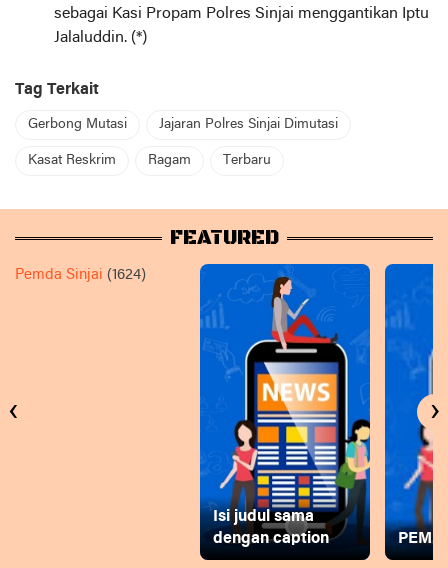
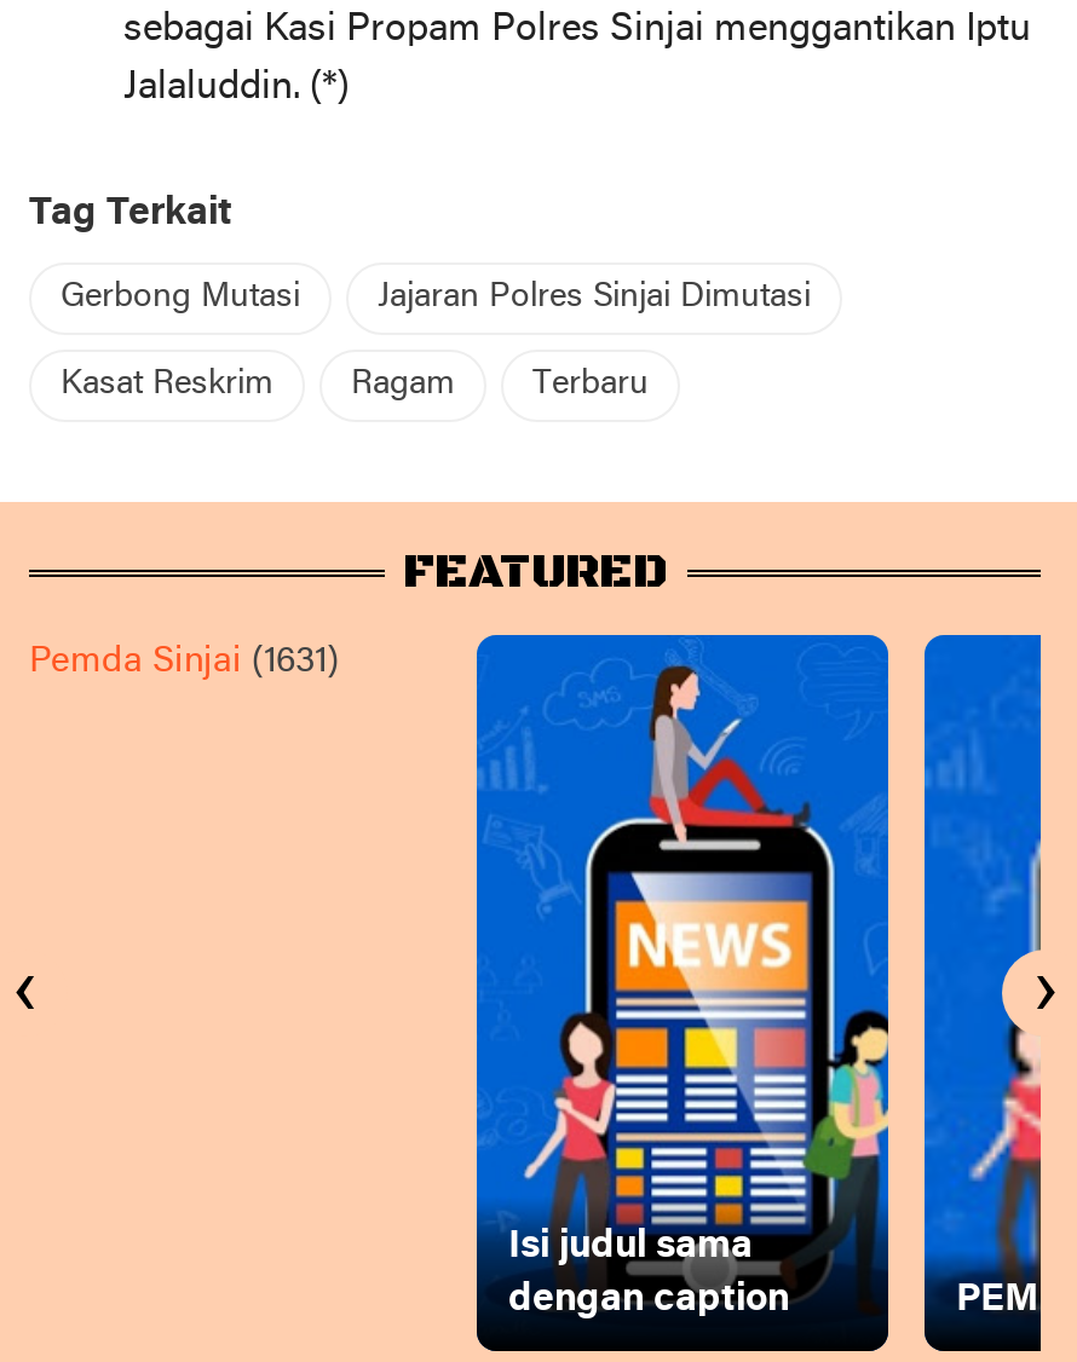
- Pemda Sinjai (1624)
+ Pemda Sinjai (1631)
